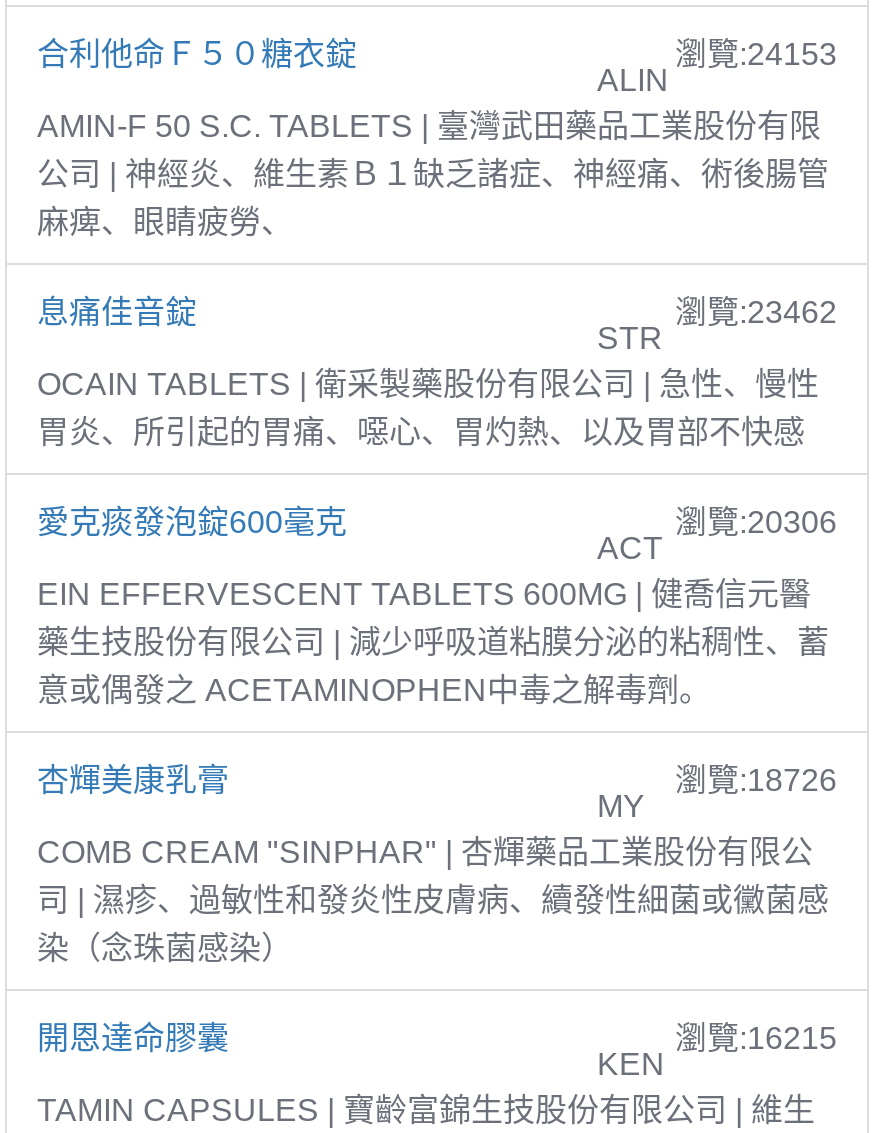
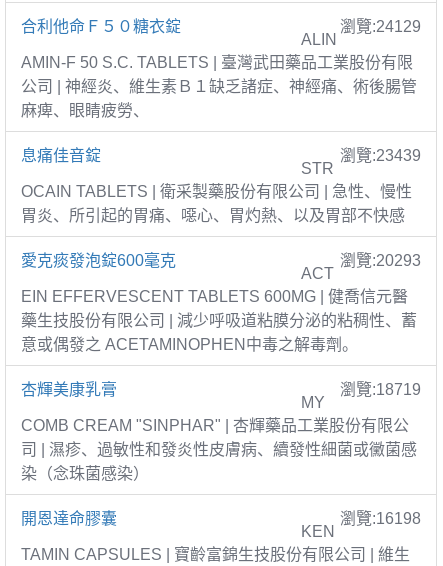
- 瀏覽:24153
+ 瀏覽:24129

- 瀏覽:23462
+ 瀏覽:23439

- 瀏覽:20306
+ 瀏覽:20293

- 瀏覽:18726
+ 瀏覽:18719

- 瀏覽:16215
+ 瀏覽:16198
